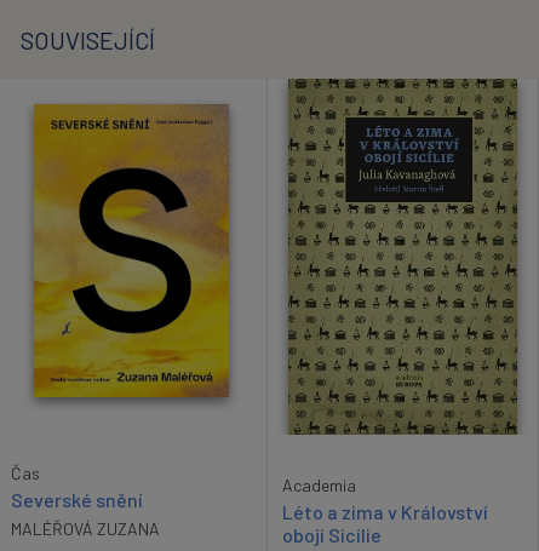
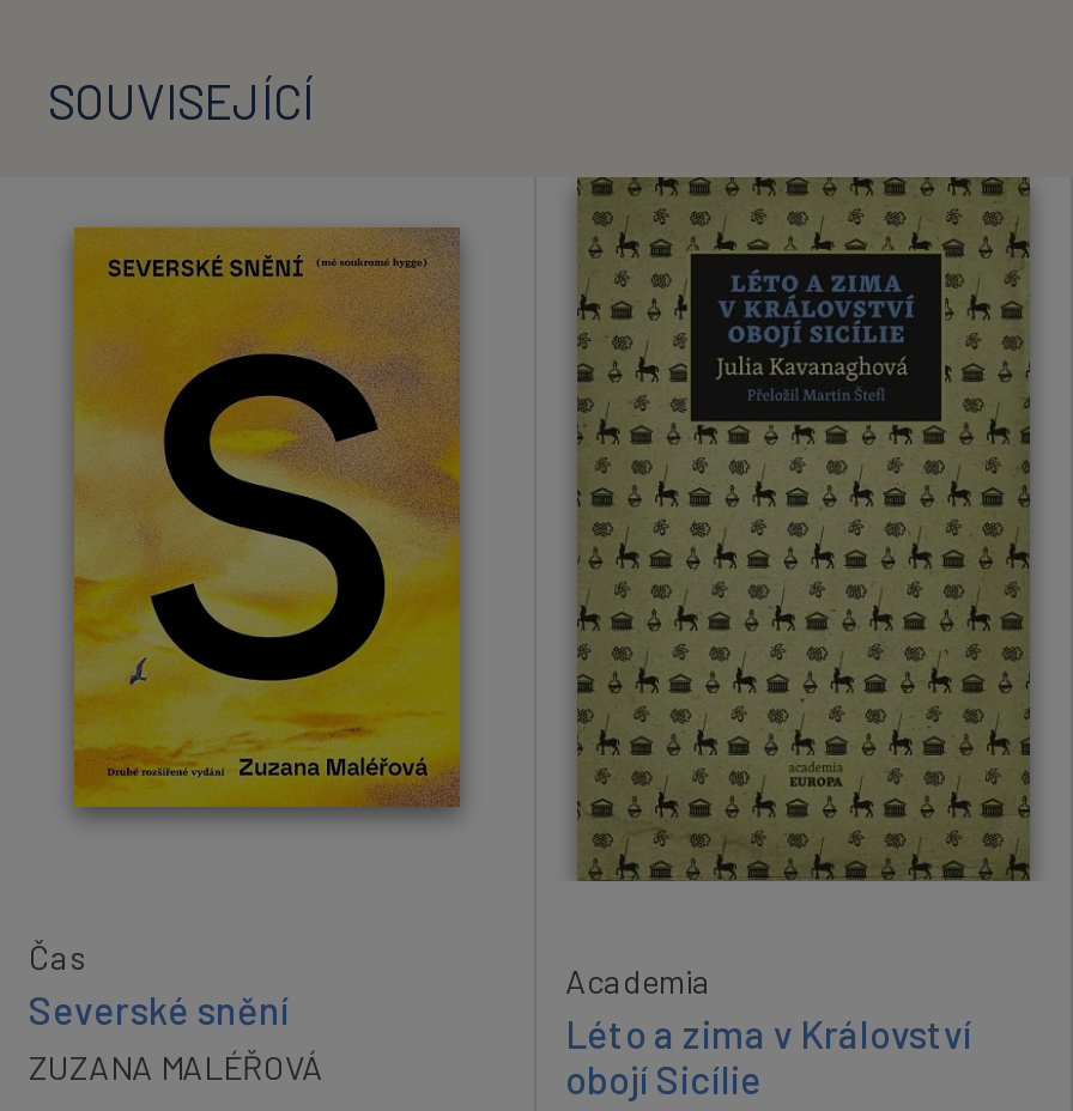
- MALÉŘOVÁ ZUZANA
+ ZUZANA MALÉŘOVÁ
